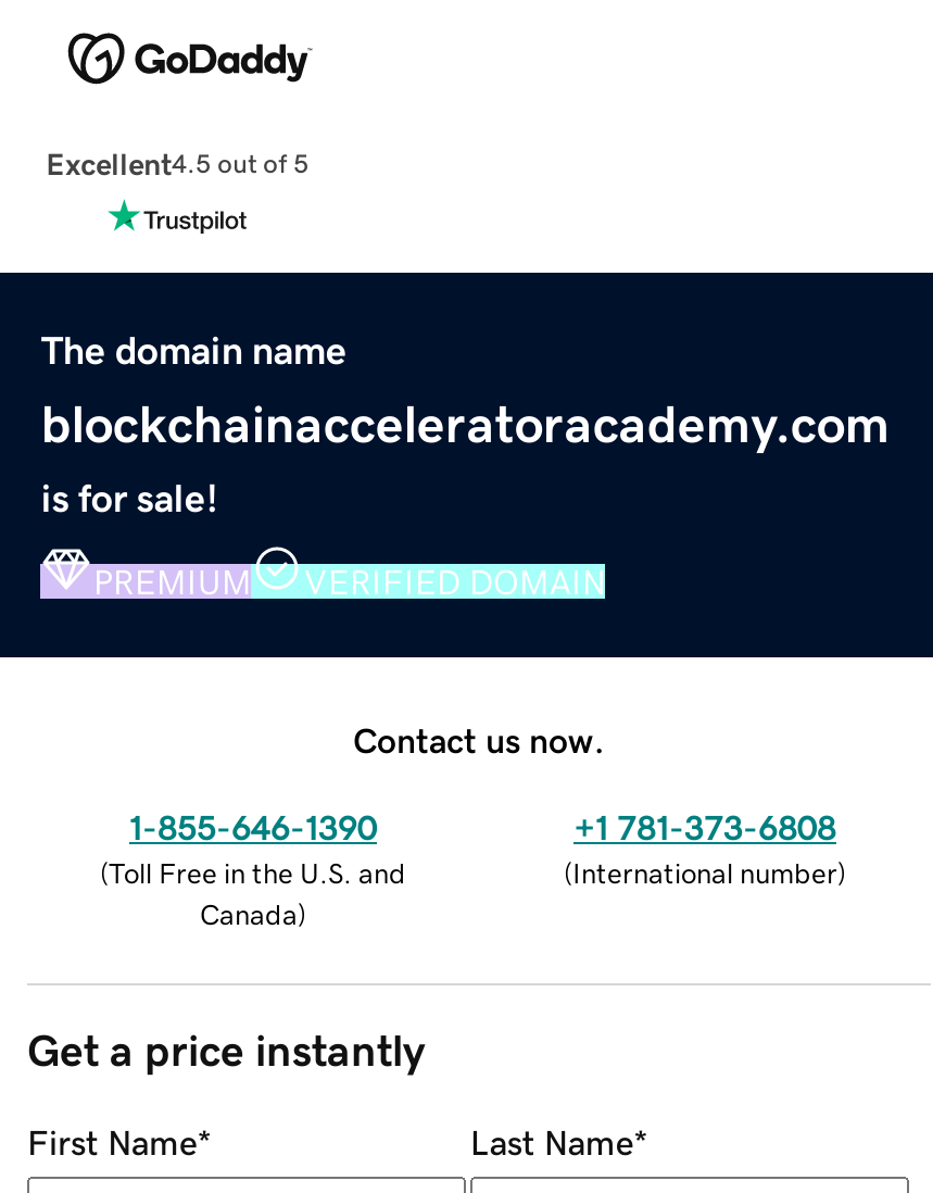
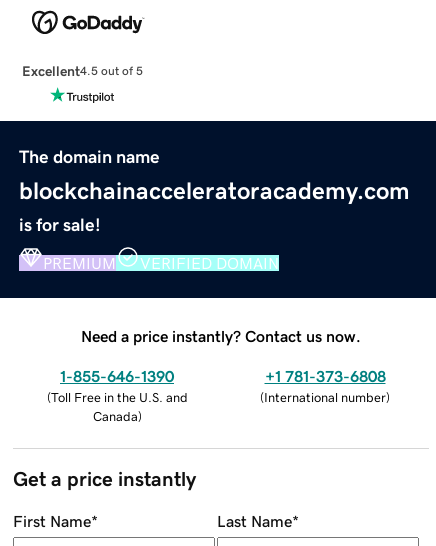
- Contact us now.
+ Need a price instantly? Contact us now.
